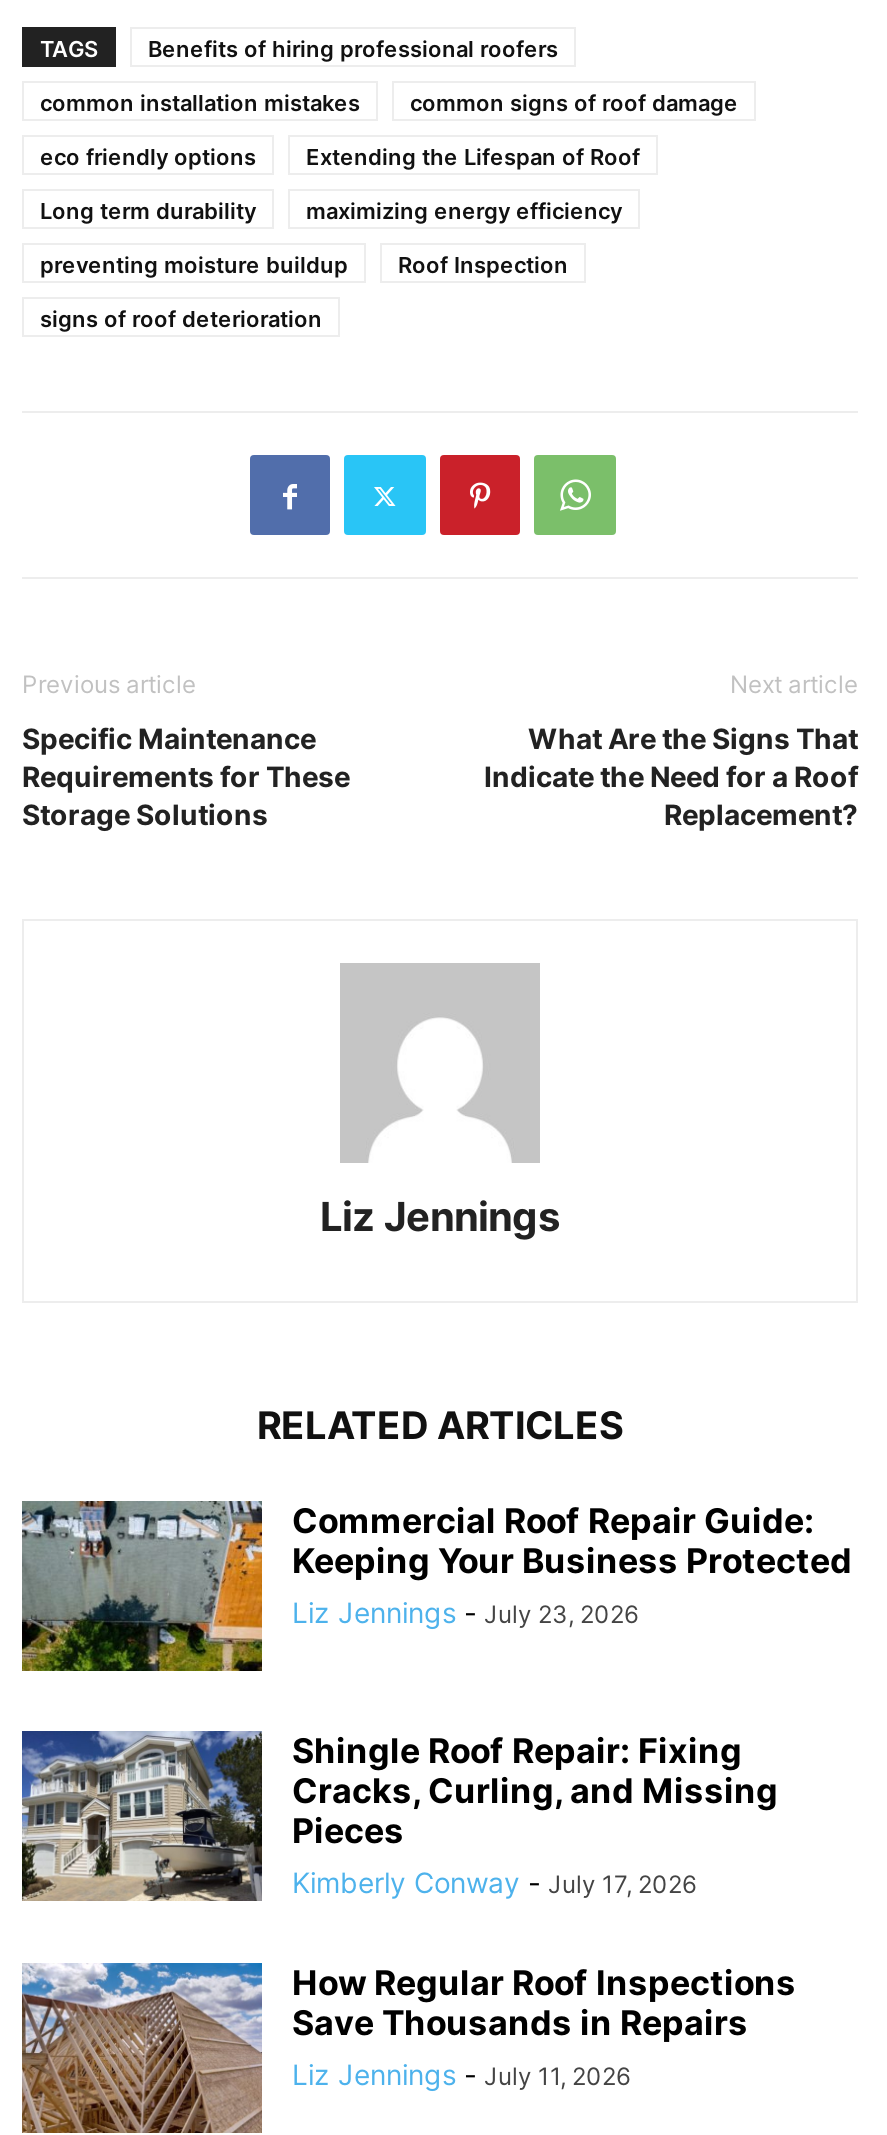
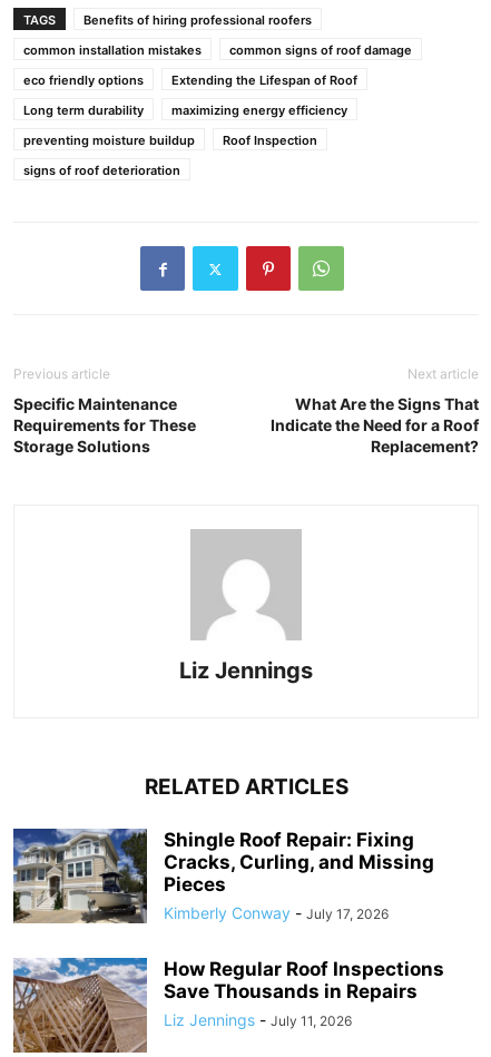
- [image]
- Commercial Roof Repair Guide:
- Keeping Your Business Protected
- Liz Jennings - July 23, 2026
